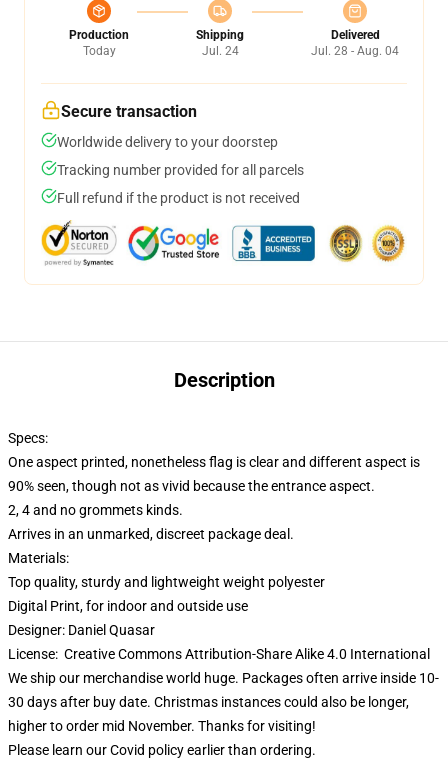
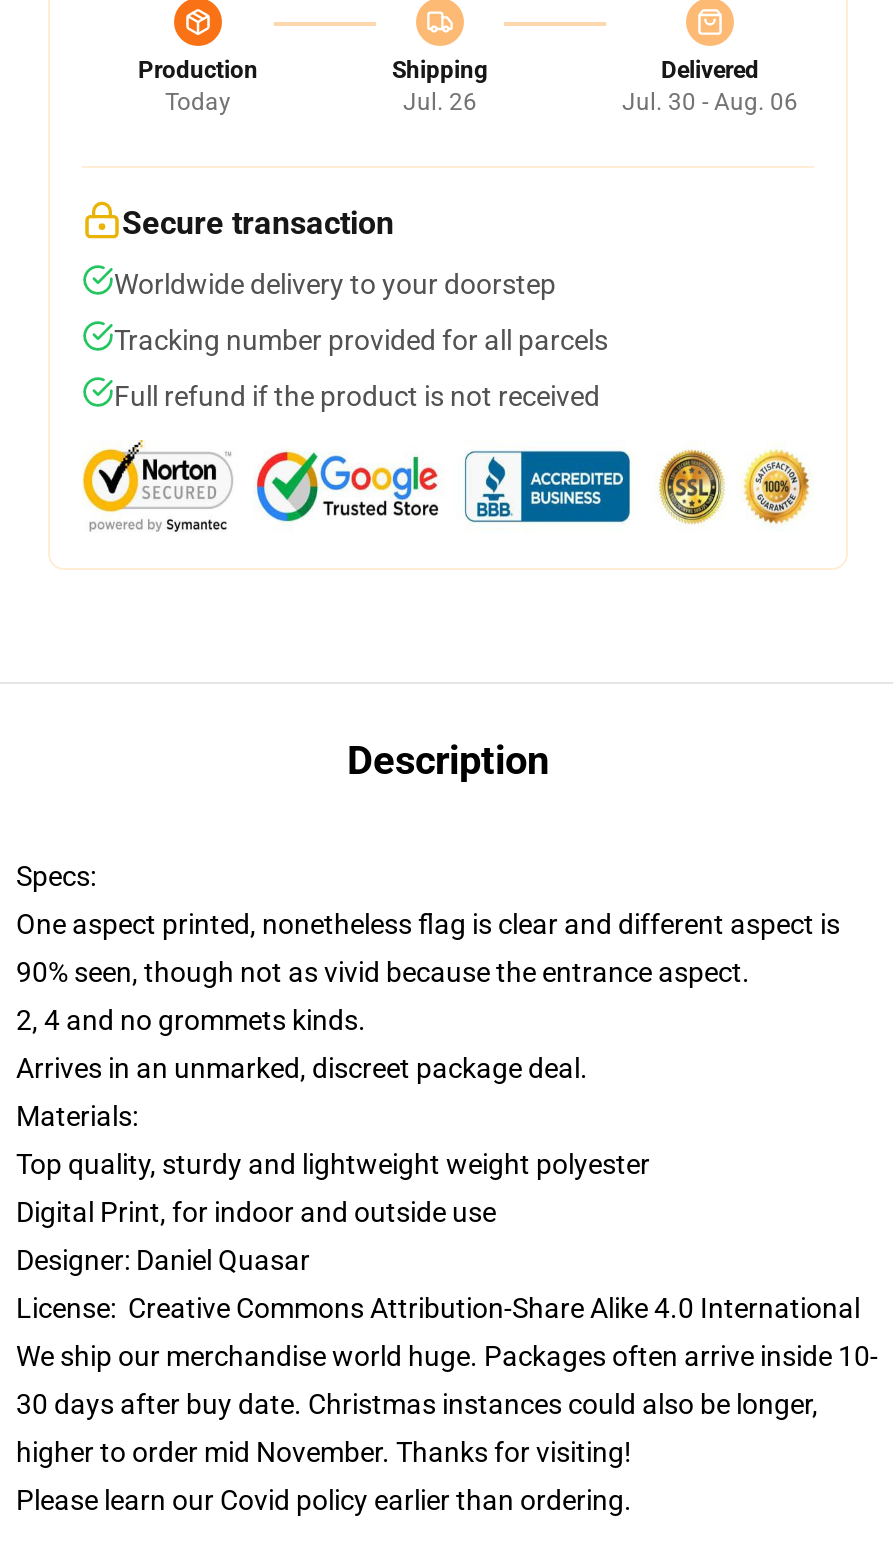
- Jul. 24
+ Jul. 26

- Jul. 28 - Aug. 04
+ Jul. 30 - Aug. 06
